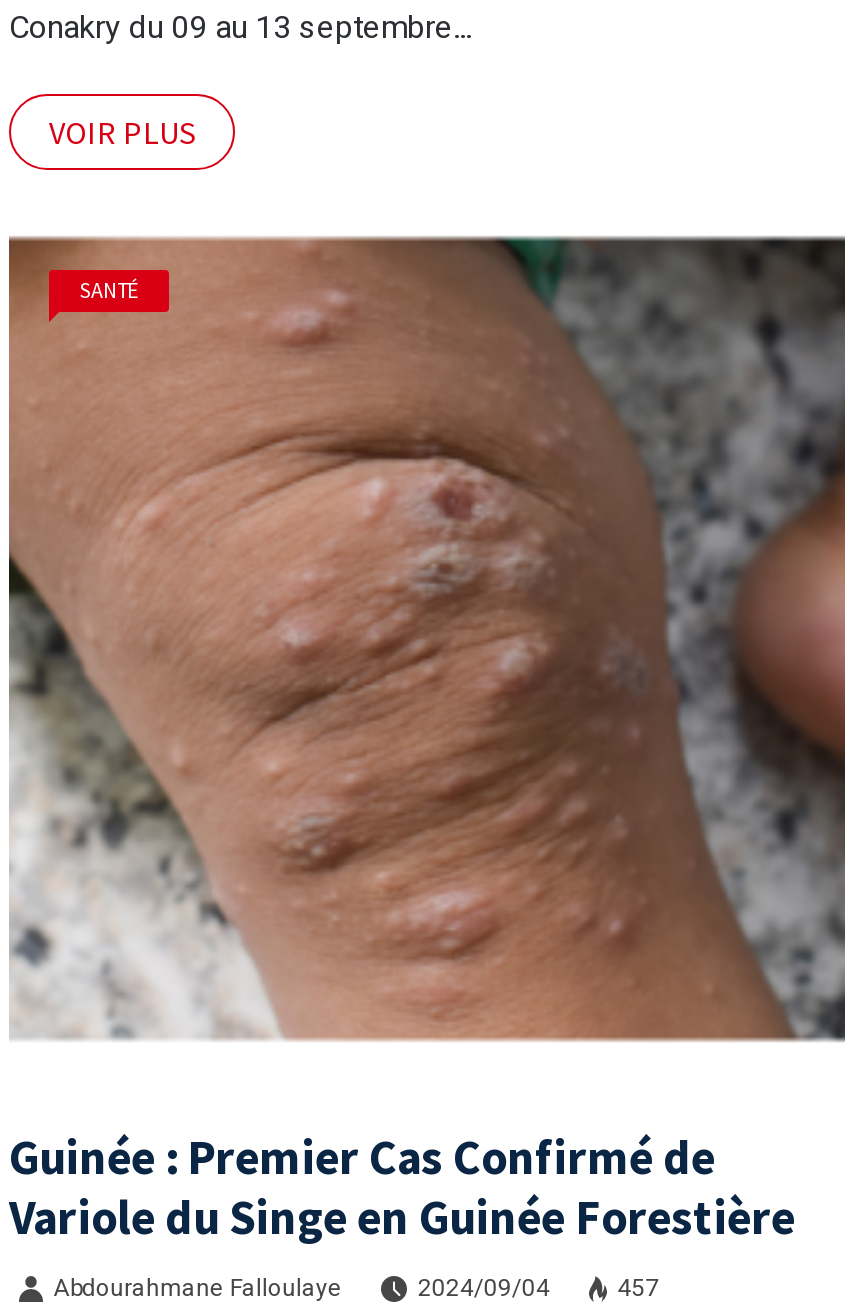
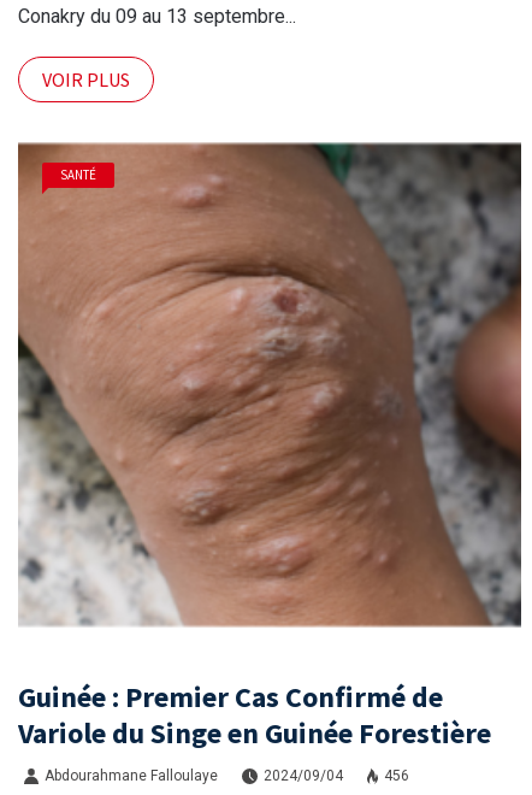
- 457
+ 456
